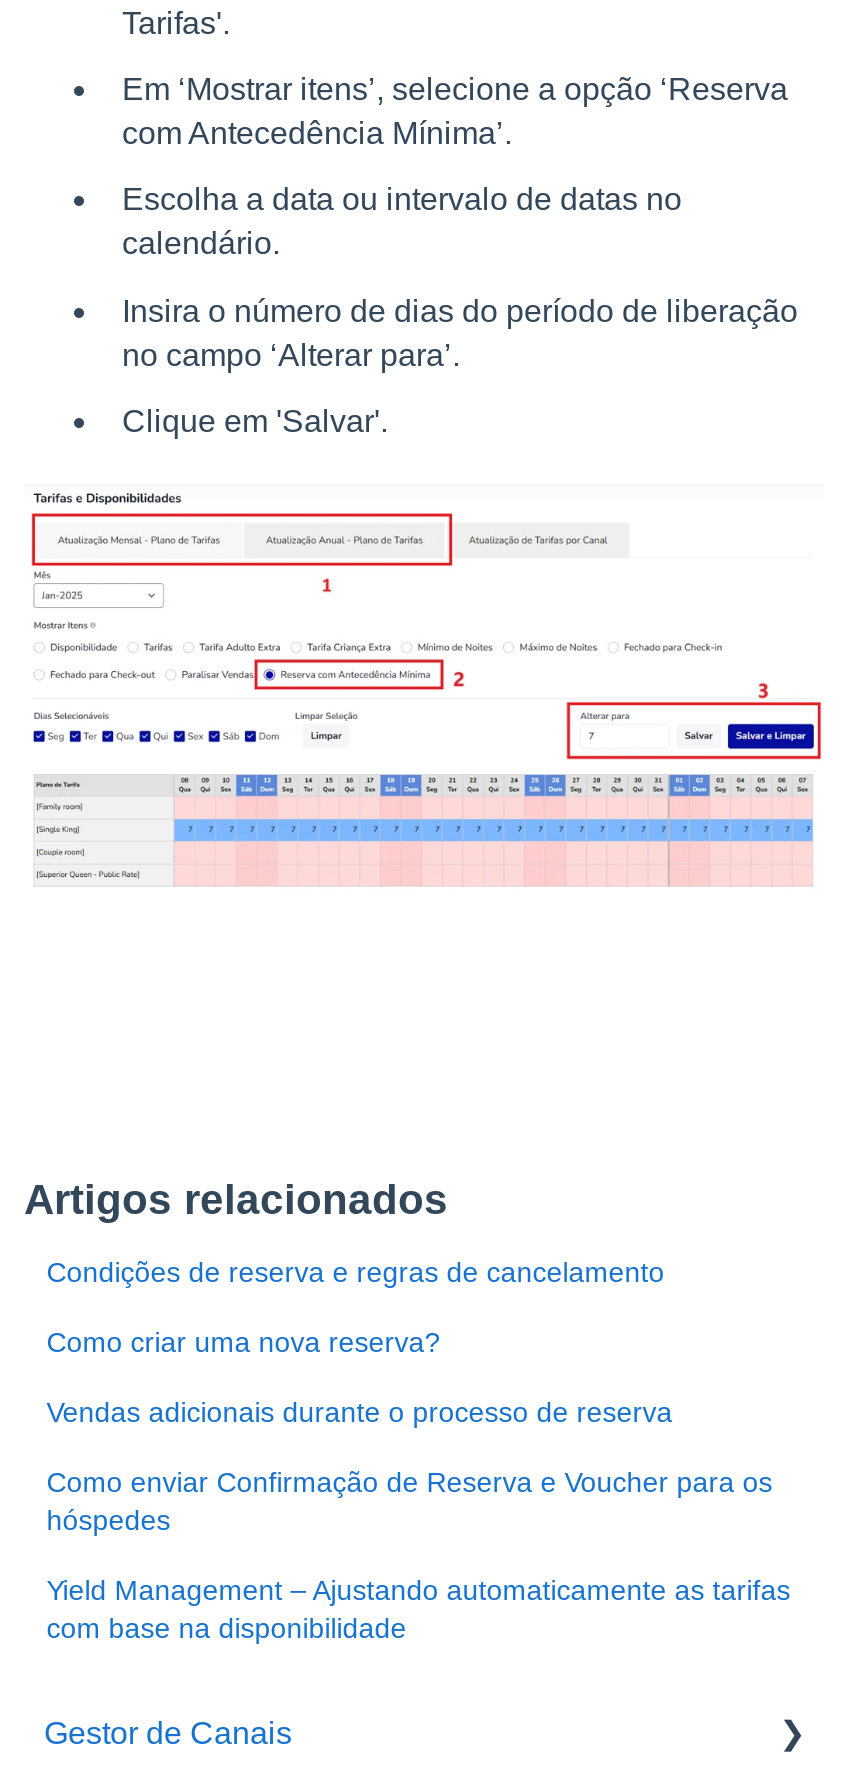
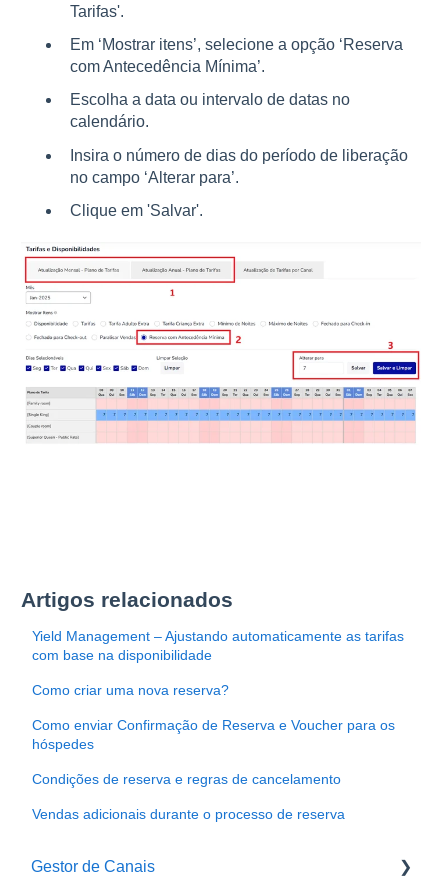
moved down: Como criar uma nova reserva? | Como enviar Confirmação de Reserva e Voucher para os | hóspedes | Condições de reserva e regras de cancelamento | Vendas adicionais durante o processo de reserva

moved up: Yield Management – Ajustando automaticamente as tarifas | com base na disponibilidade
